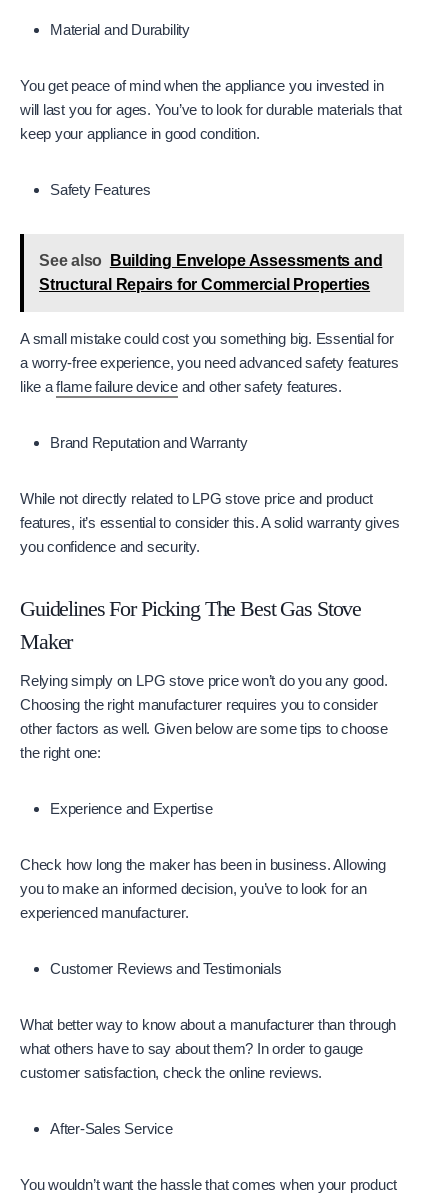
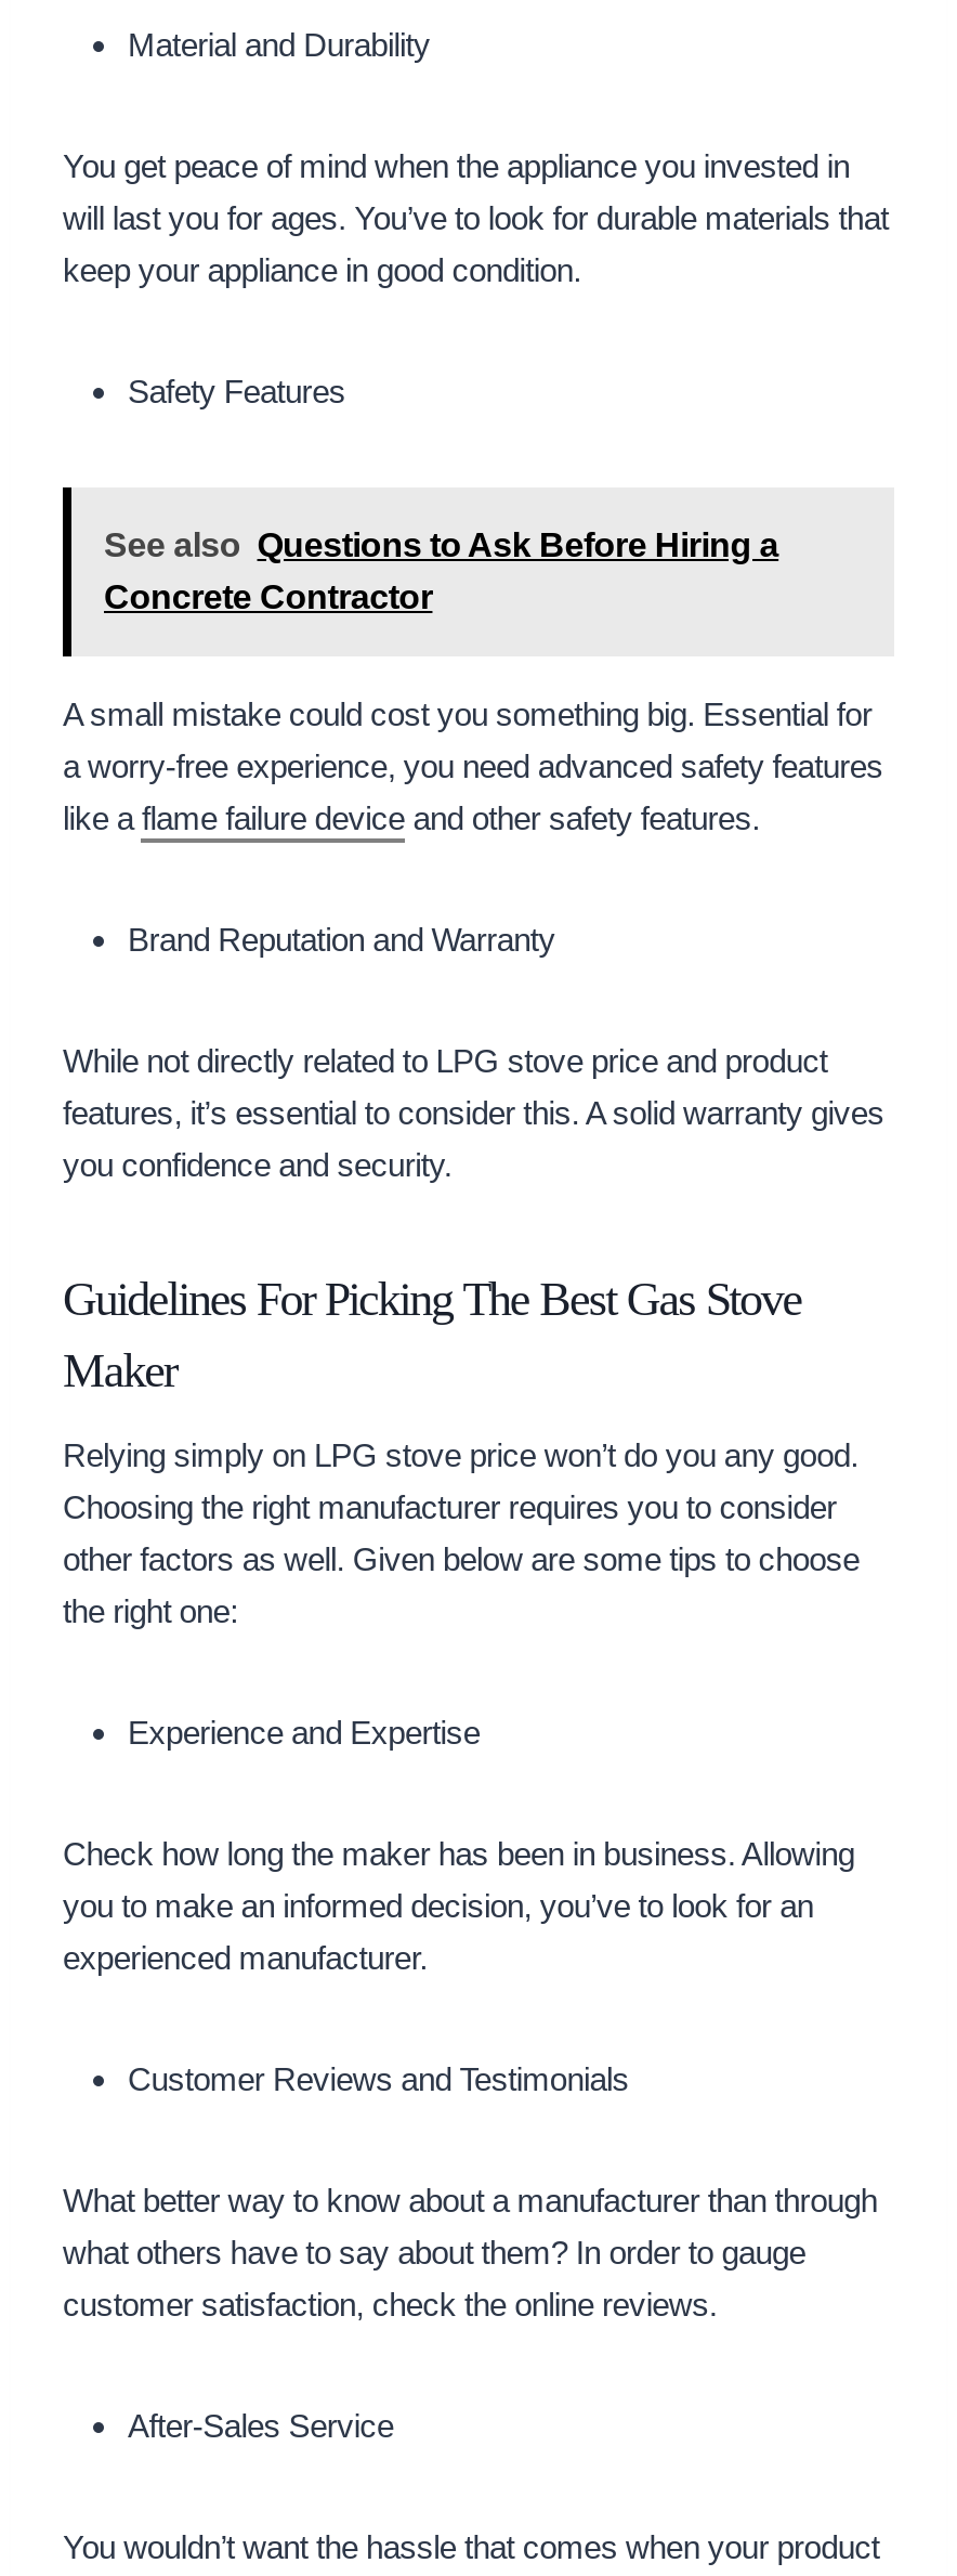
- See also Building Envelope Assessments and
- Structural Repairs for Commercial Properties
+ See also Questions to Ask Before Hiring a
+ Concrete Contractor
